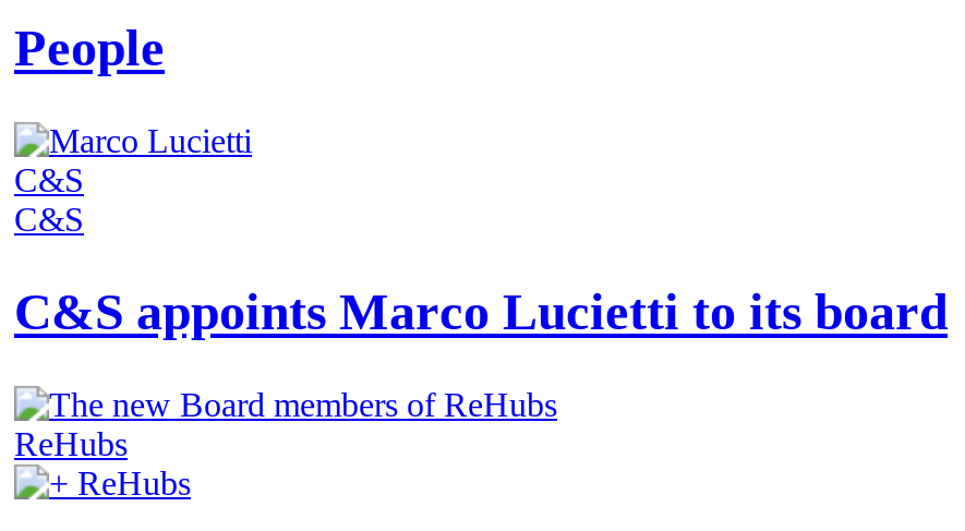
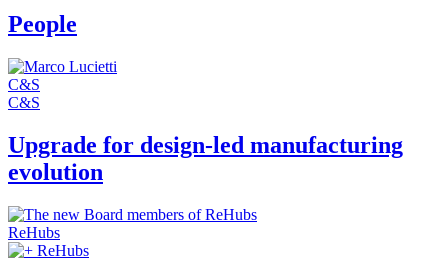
- C&S appoints Marco Lucietti to its board
+ Upgrade for design-led manufacturing
+ evolution
